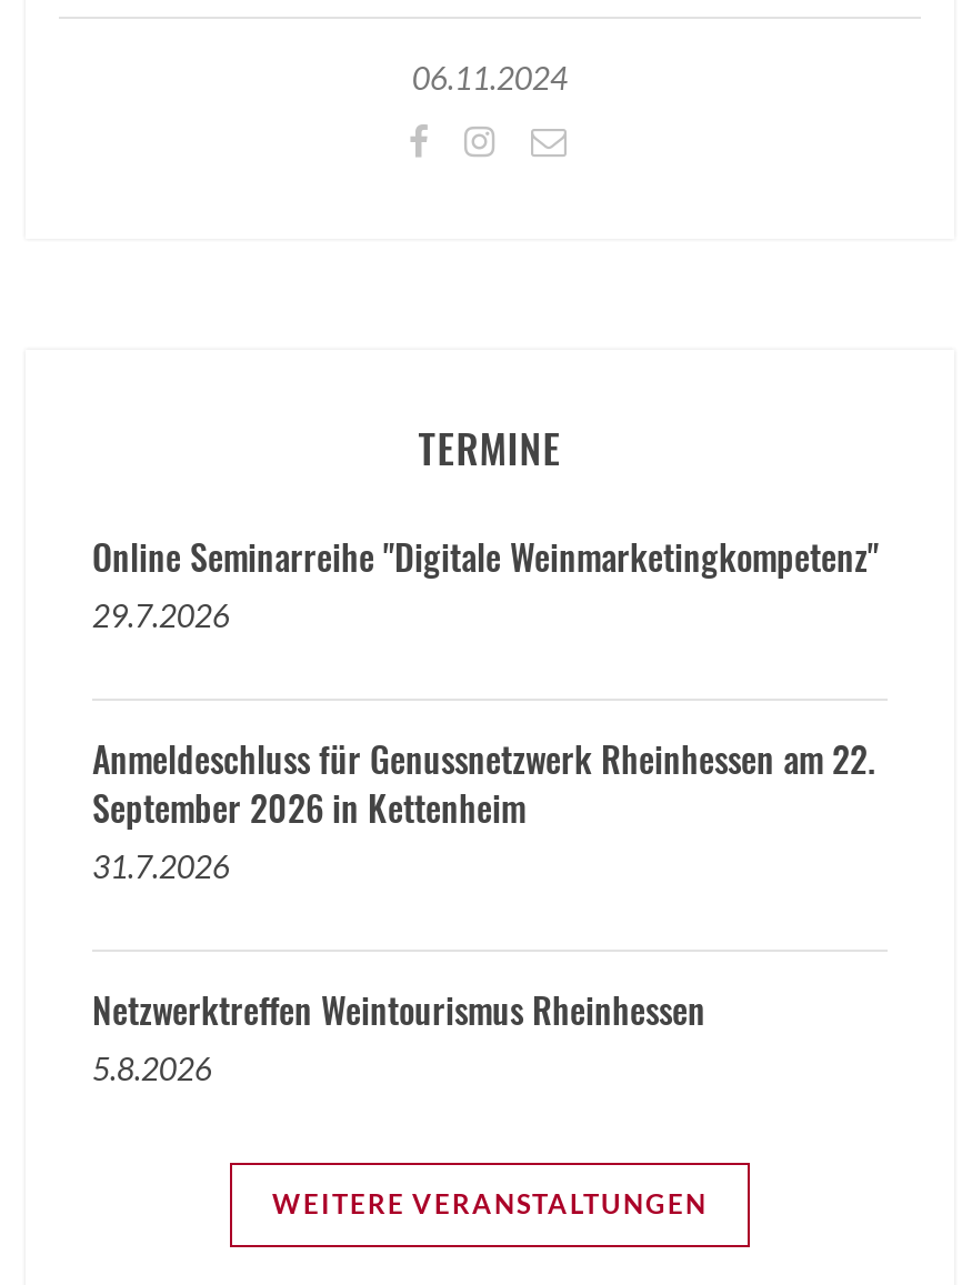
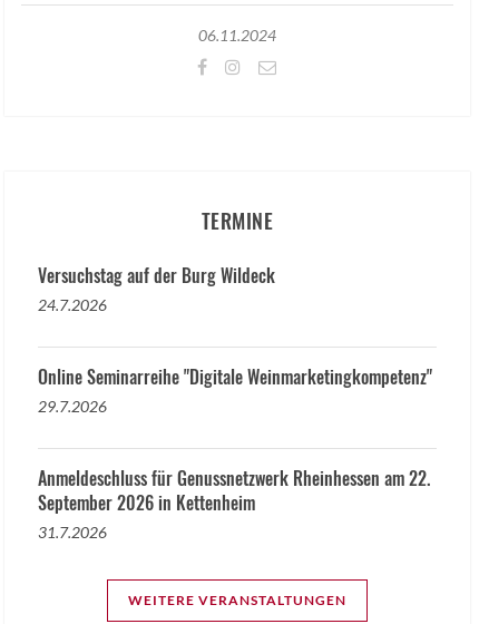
+ Versuchstag auf der Burg Wildeck
+ 24.7.2026

moved down: Online Seminarreihe "Digitale Weinmarketingkompetenz" | 29.7.2026 | Anmeldeschluss für Genussnetzwerk Rheinhessen am 22. | September 2026 in Kettenheim | 31.7.2026

- Netzwerktreffen Weintourismus Rheinhessen
- 5.8.2026
